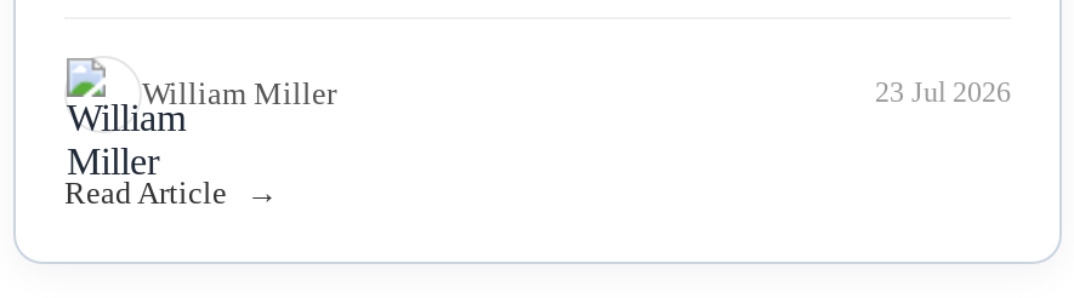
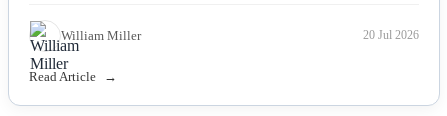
- 23 Jul 2026
+ 20 Jul 2026
